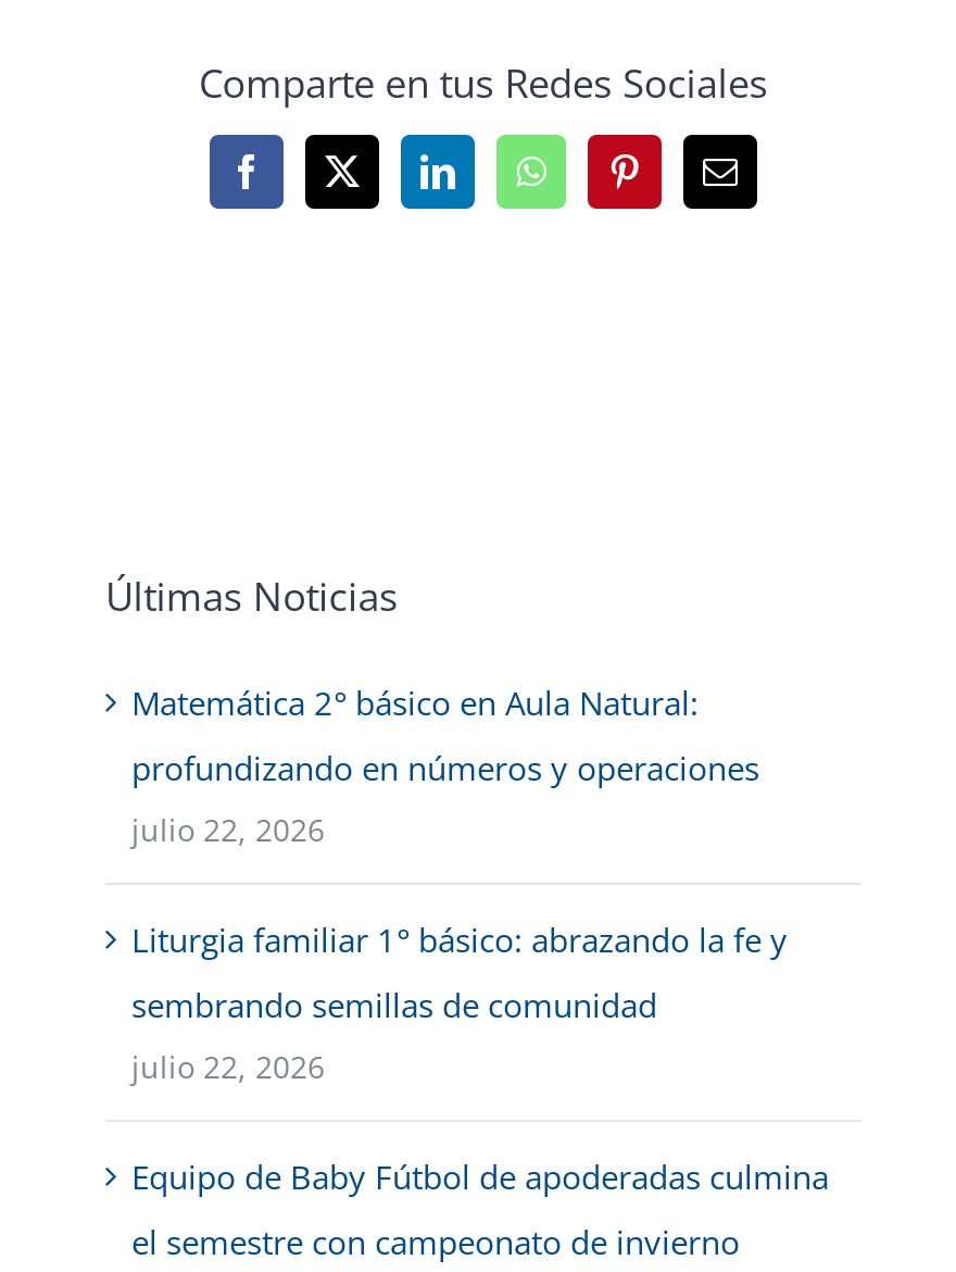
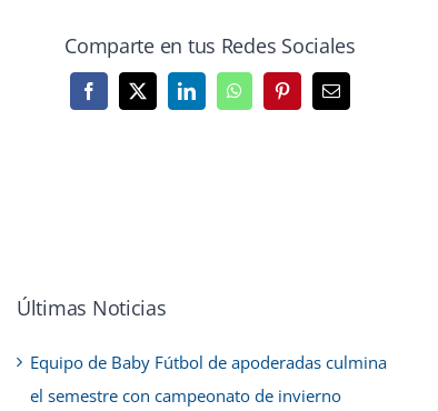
- Matemática 2° básico en Aula Natural:
- profundizando en números y operaciones
- julio 22, 2026
- Liturgia familiar 1° básico: abrazando la fe y
- sembrando semillas de comunidad
- julio 22, 2026
